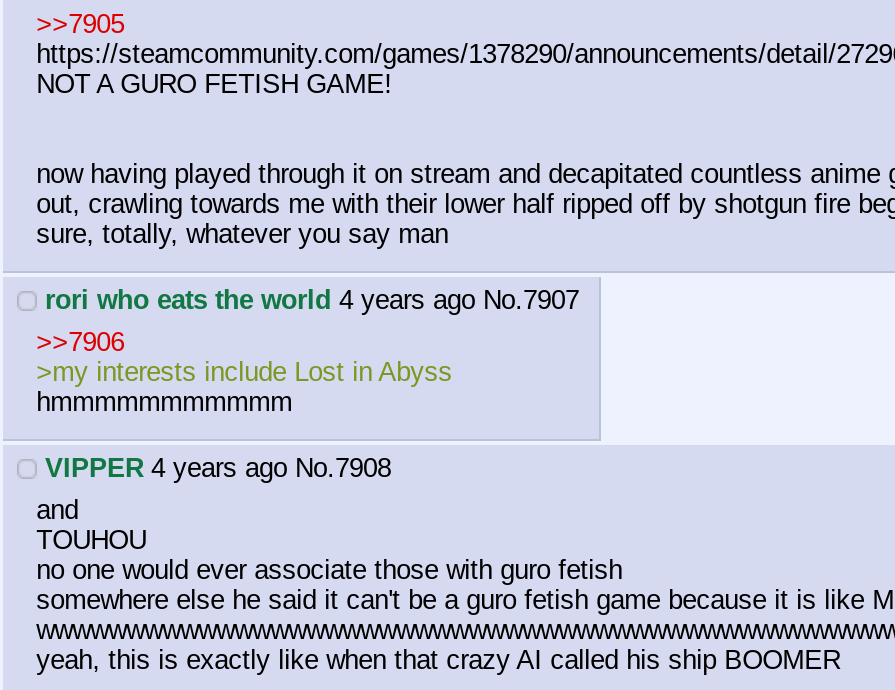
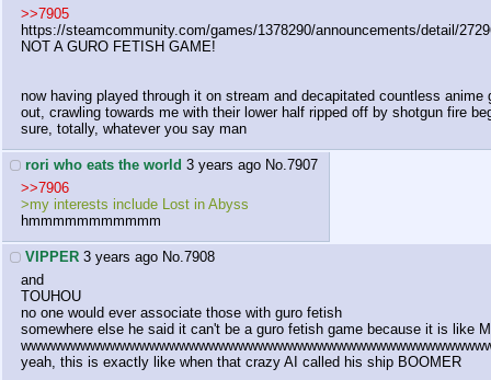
- rori who eats the world 4 years ago No.7907
+ rori who eats the world 3 years ago No.7907

- VIPPER 4 years ago No.7908
+ VIPPER 3 years ago No.7908
